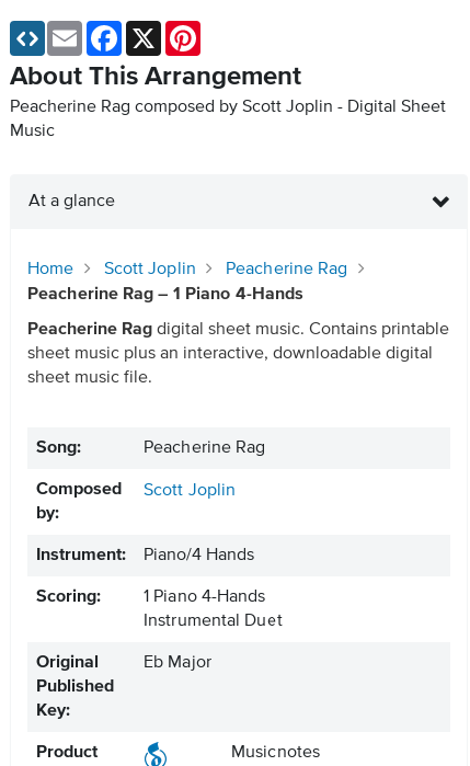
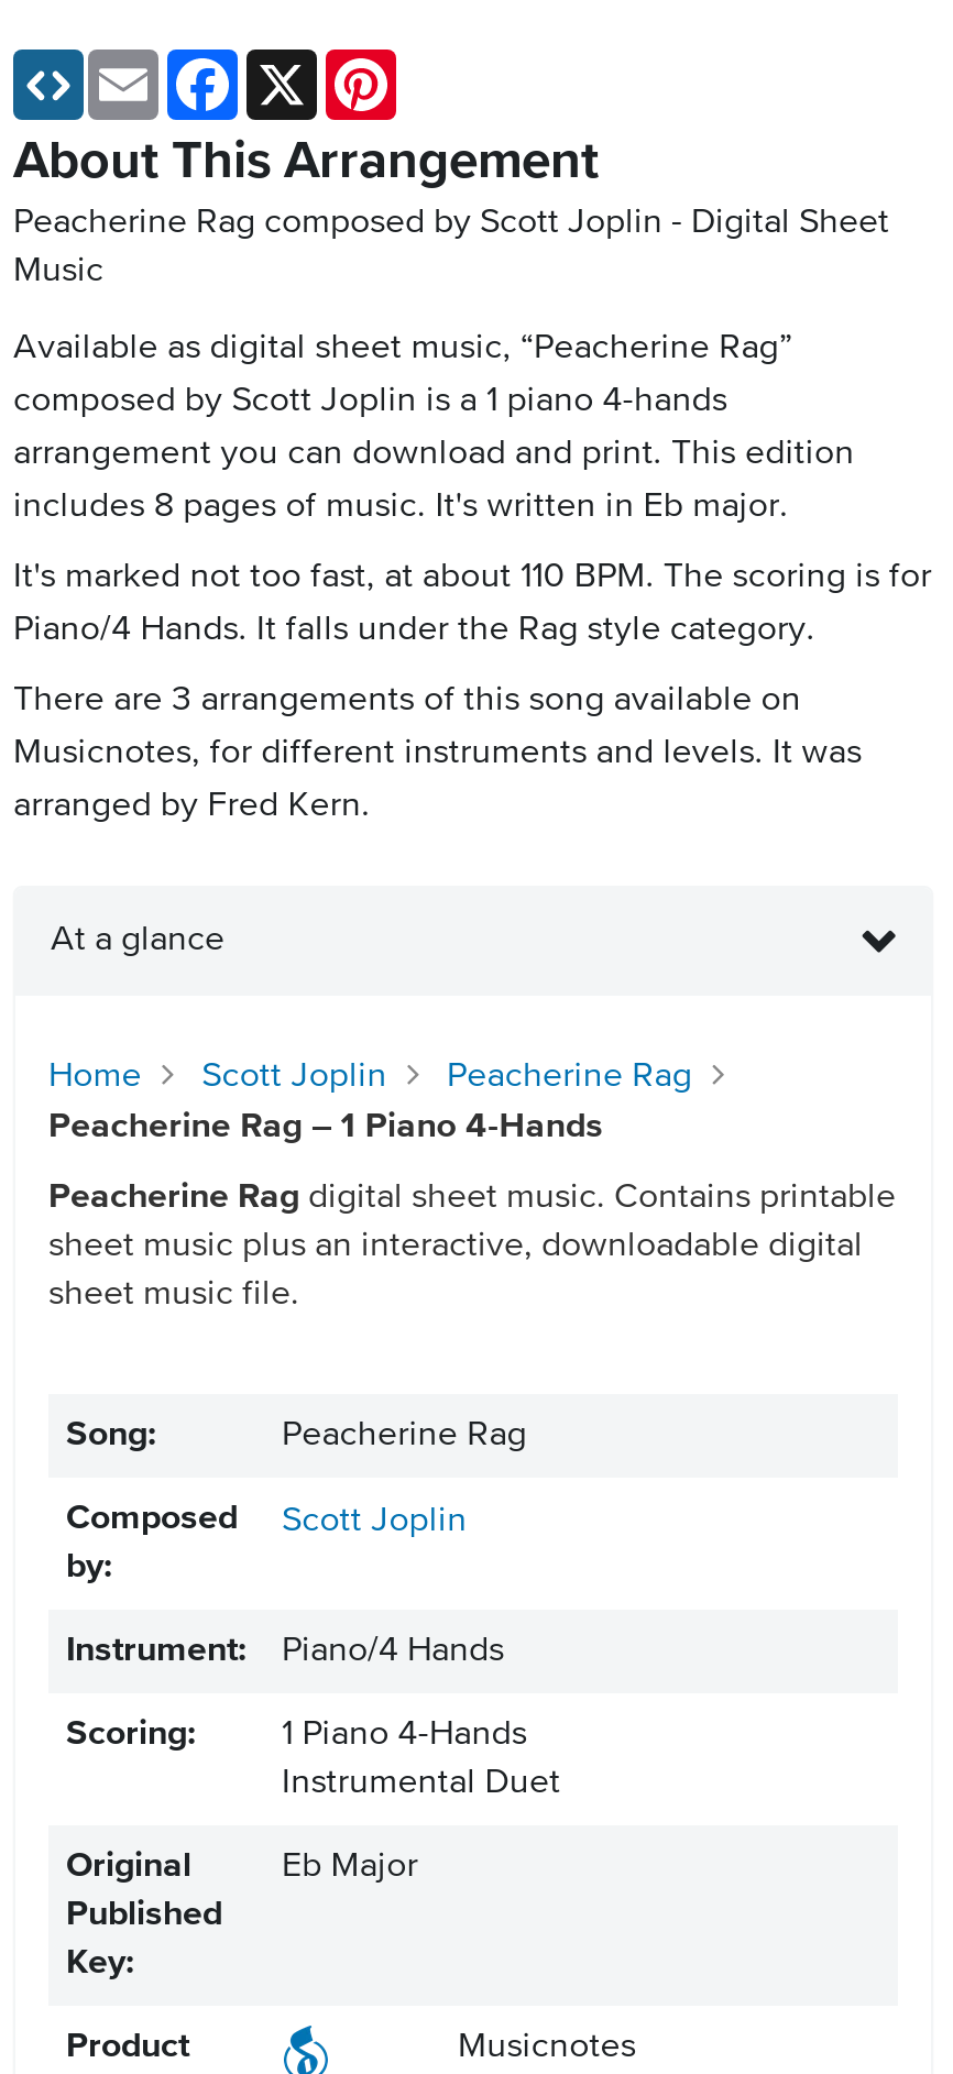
+ Available as digital sheet music, “Peacherine Rag”
+ composed by Scott Joplin is a 1 piano 4-hands
+ arrangement you can download and print. This edition
+ includes 8 pages of music. It's written in Eb major.
+ It's marked not too fast, at about 110 BPM. The scoring is for
+ Piano/4 Hands. It falls under the Rag style category.
+ There are 3 arrangements of this song available on
+ Musicnotes, for different instruments and levels. It was
+ arranged by Fred Kern.
